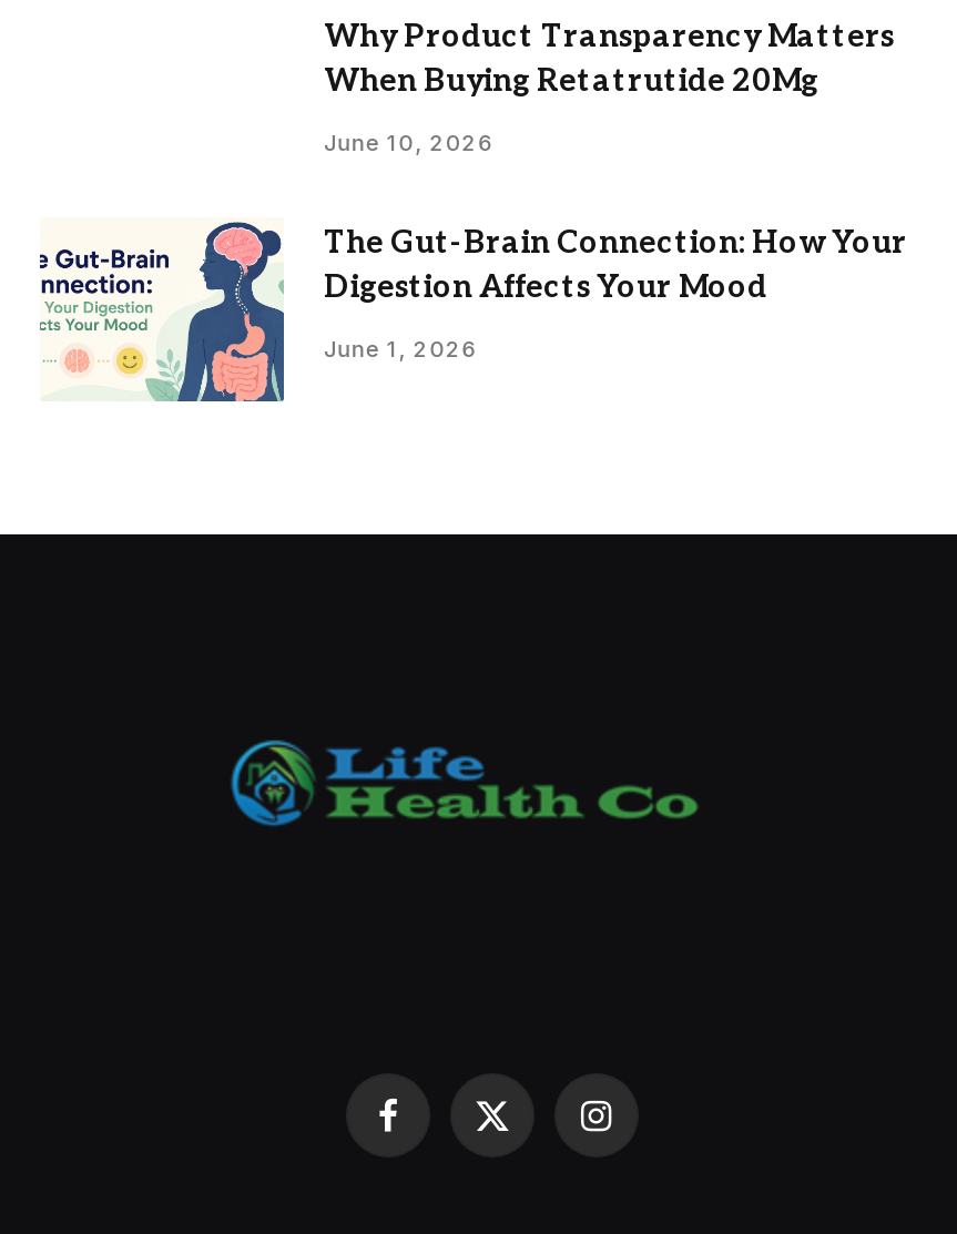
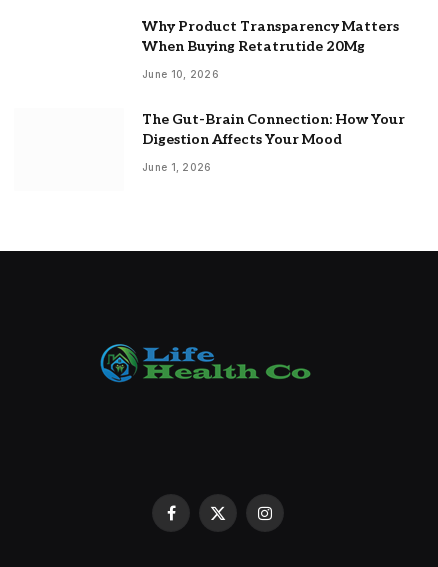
- [image]
